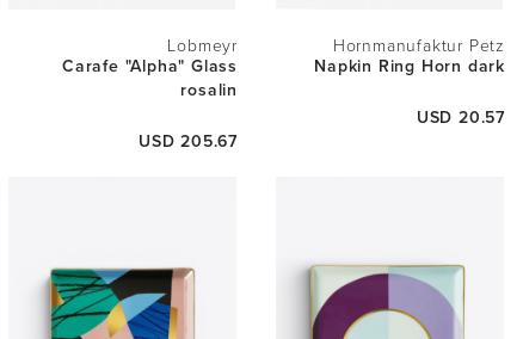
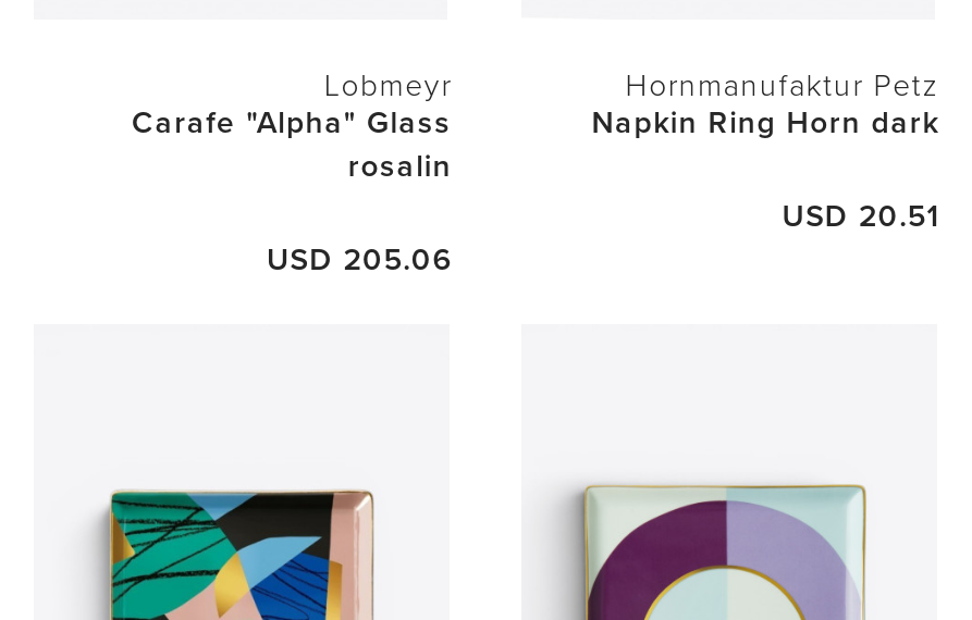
- USD 20.57
+ USD 20.51

- USD 205.67
+ USD 205.06
